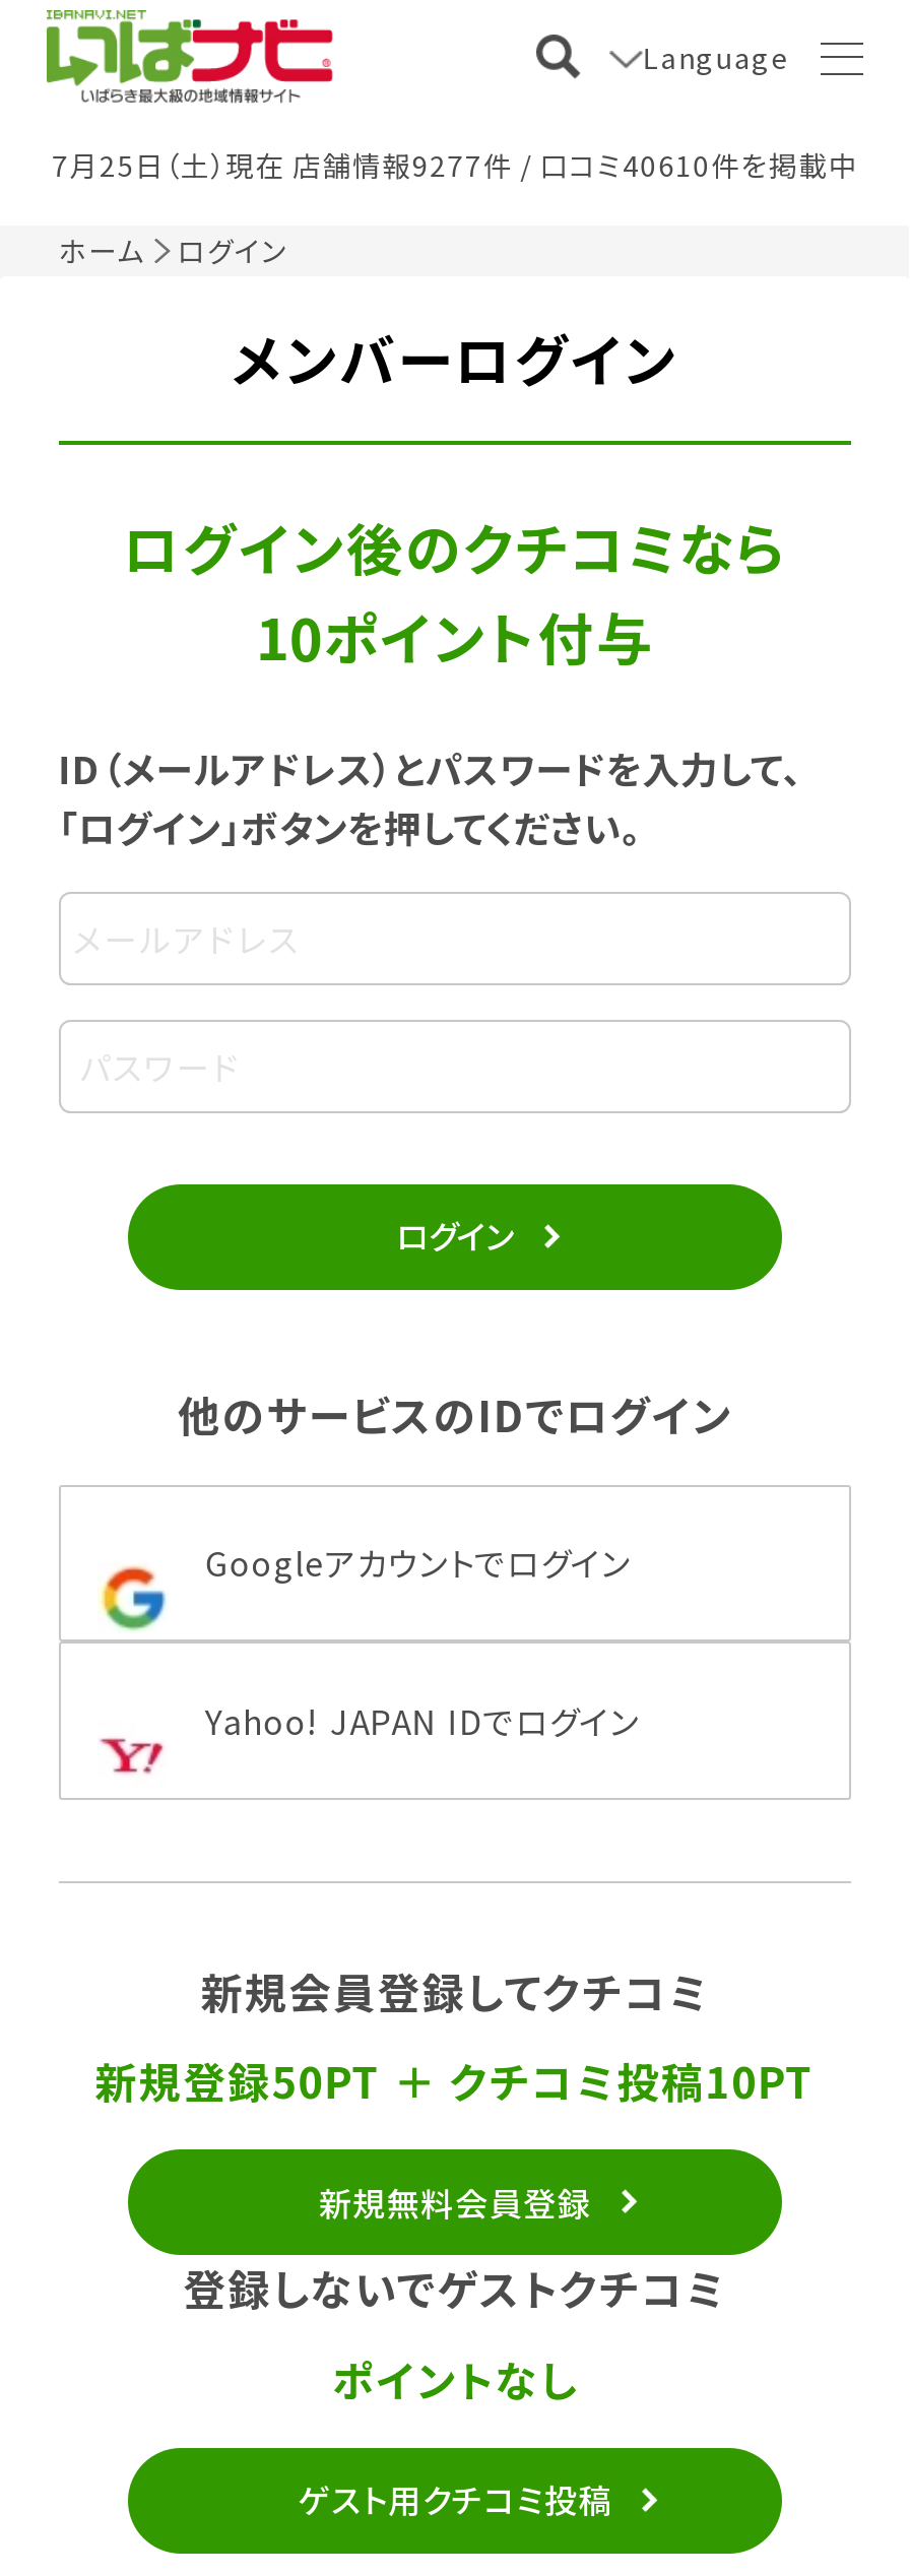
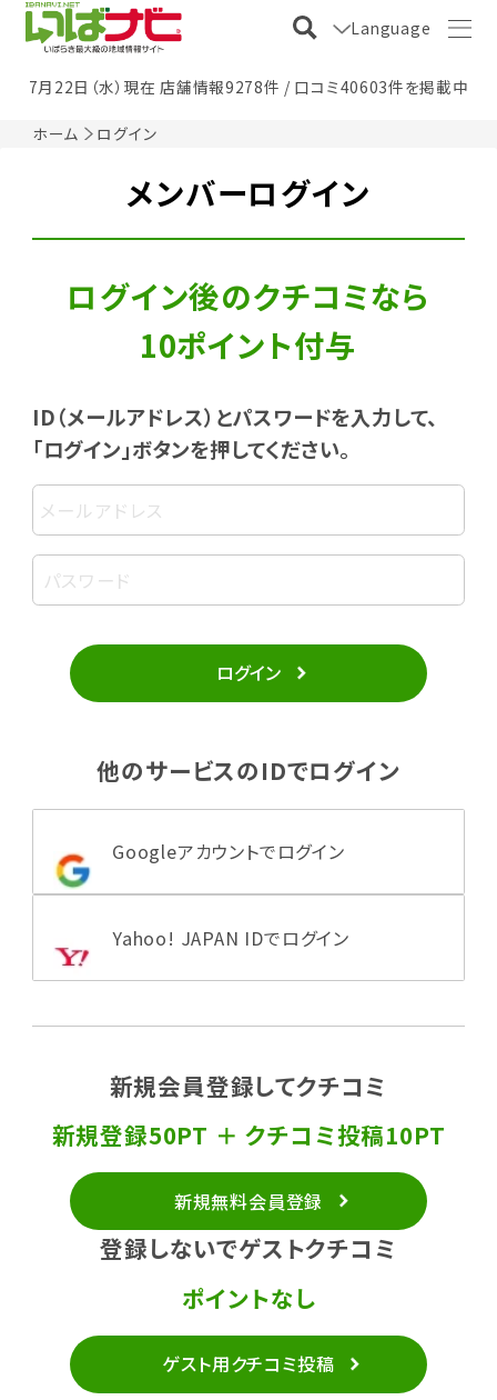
- 7月25日（土）現在 店舗情報9277件 / 口コミ40610件を掲載中
+ 7月22日（水）現在 店舗情報9278件 / 口コミ40603件を掲載中
